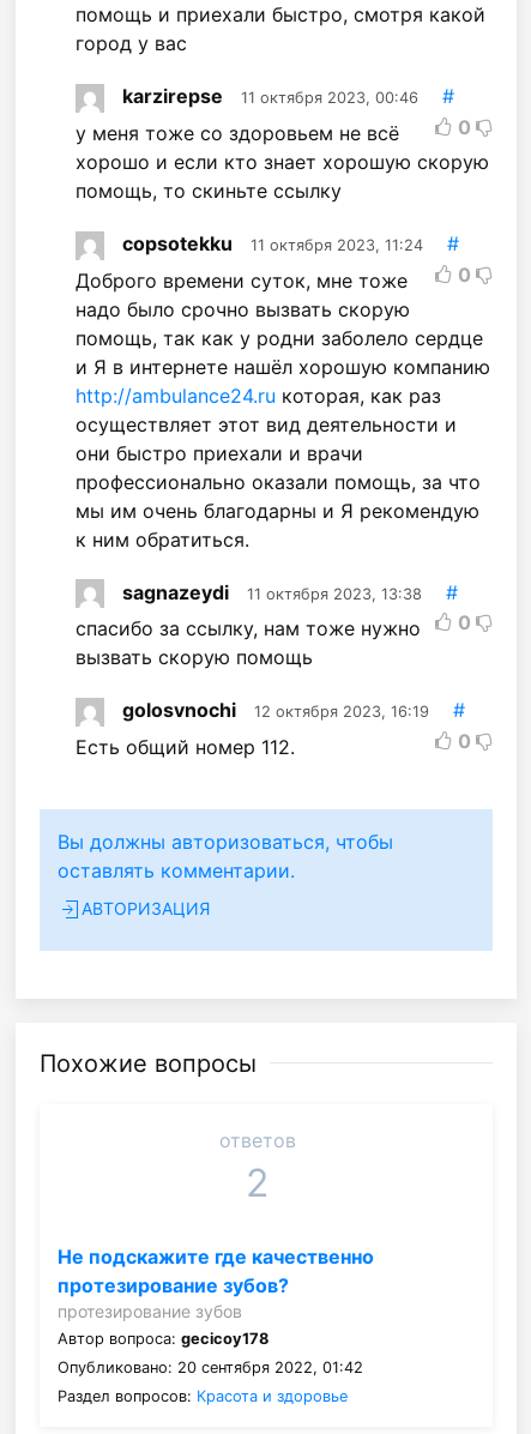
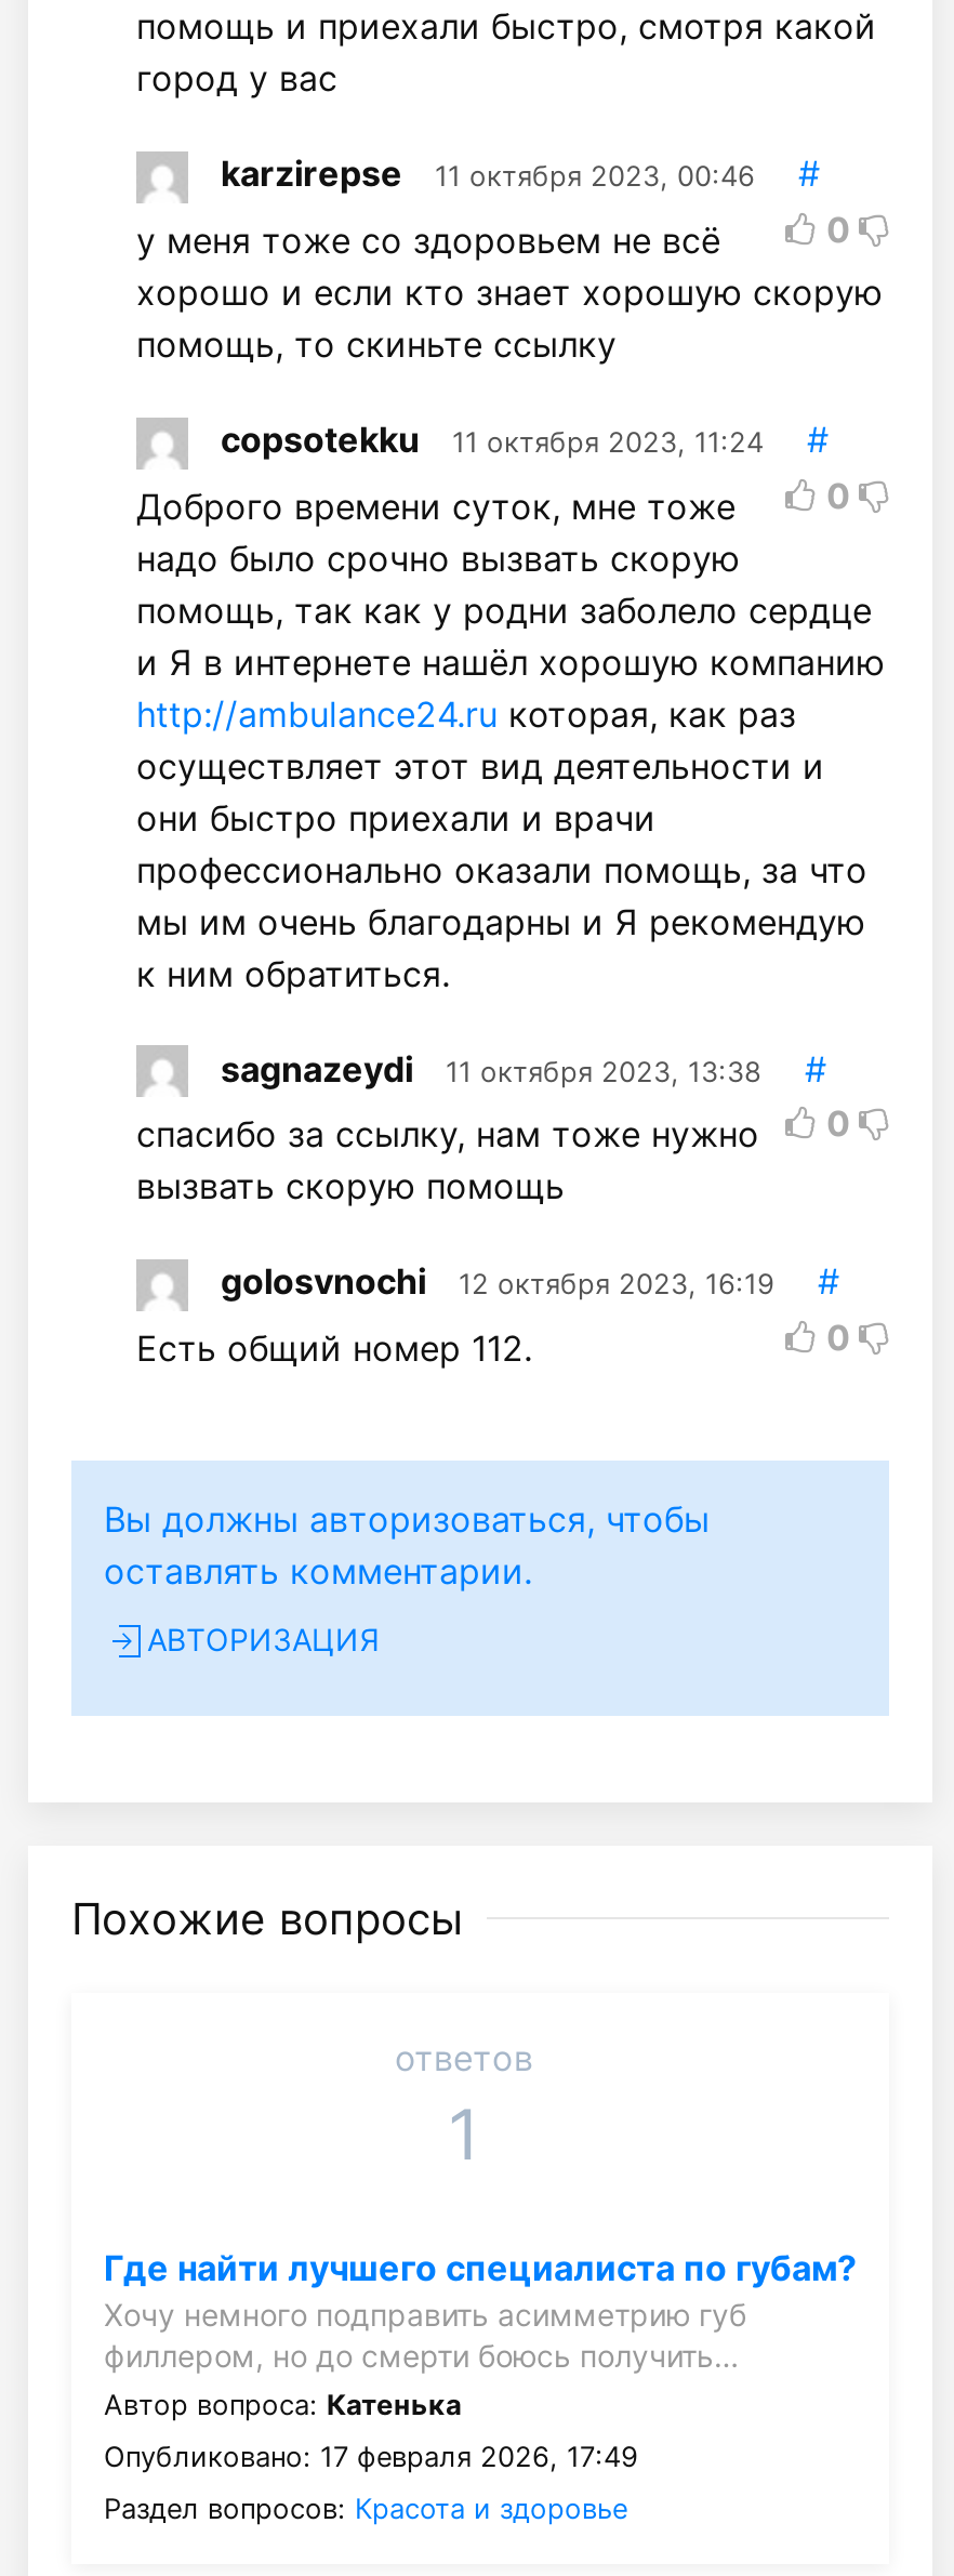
- 2
+ 1

- Не подскажите где качественно
- протезирование зубов?
- протезирование зубов
- Автор вопроса: gecicoy178
+ Где найти лучшего специалиста по губам?
+ Хочу немного подправить асимметрию губ
+ филлером, но до смерти боюсь получить…
+ Автор вопроса: Катенька

- Опубликовано: 20 сентября 2022, 01:42
+ Опубликовано: 17 февраля 2026, 17:49
